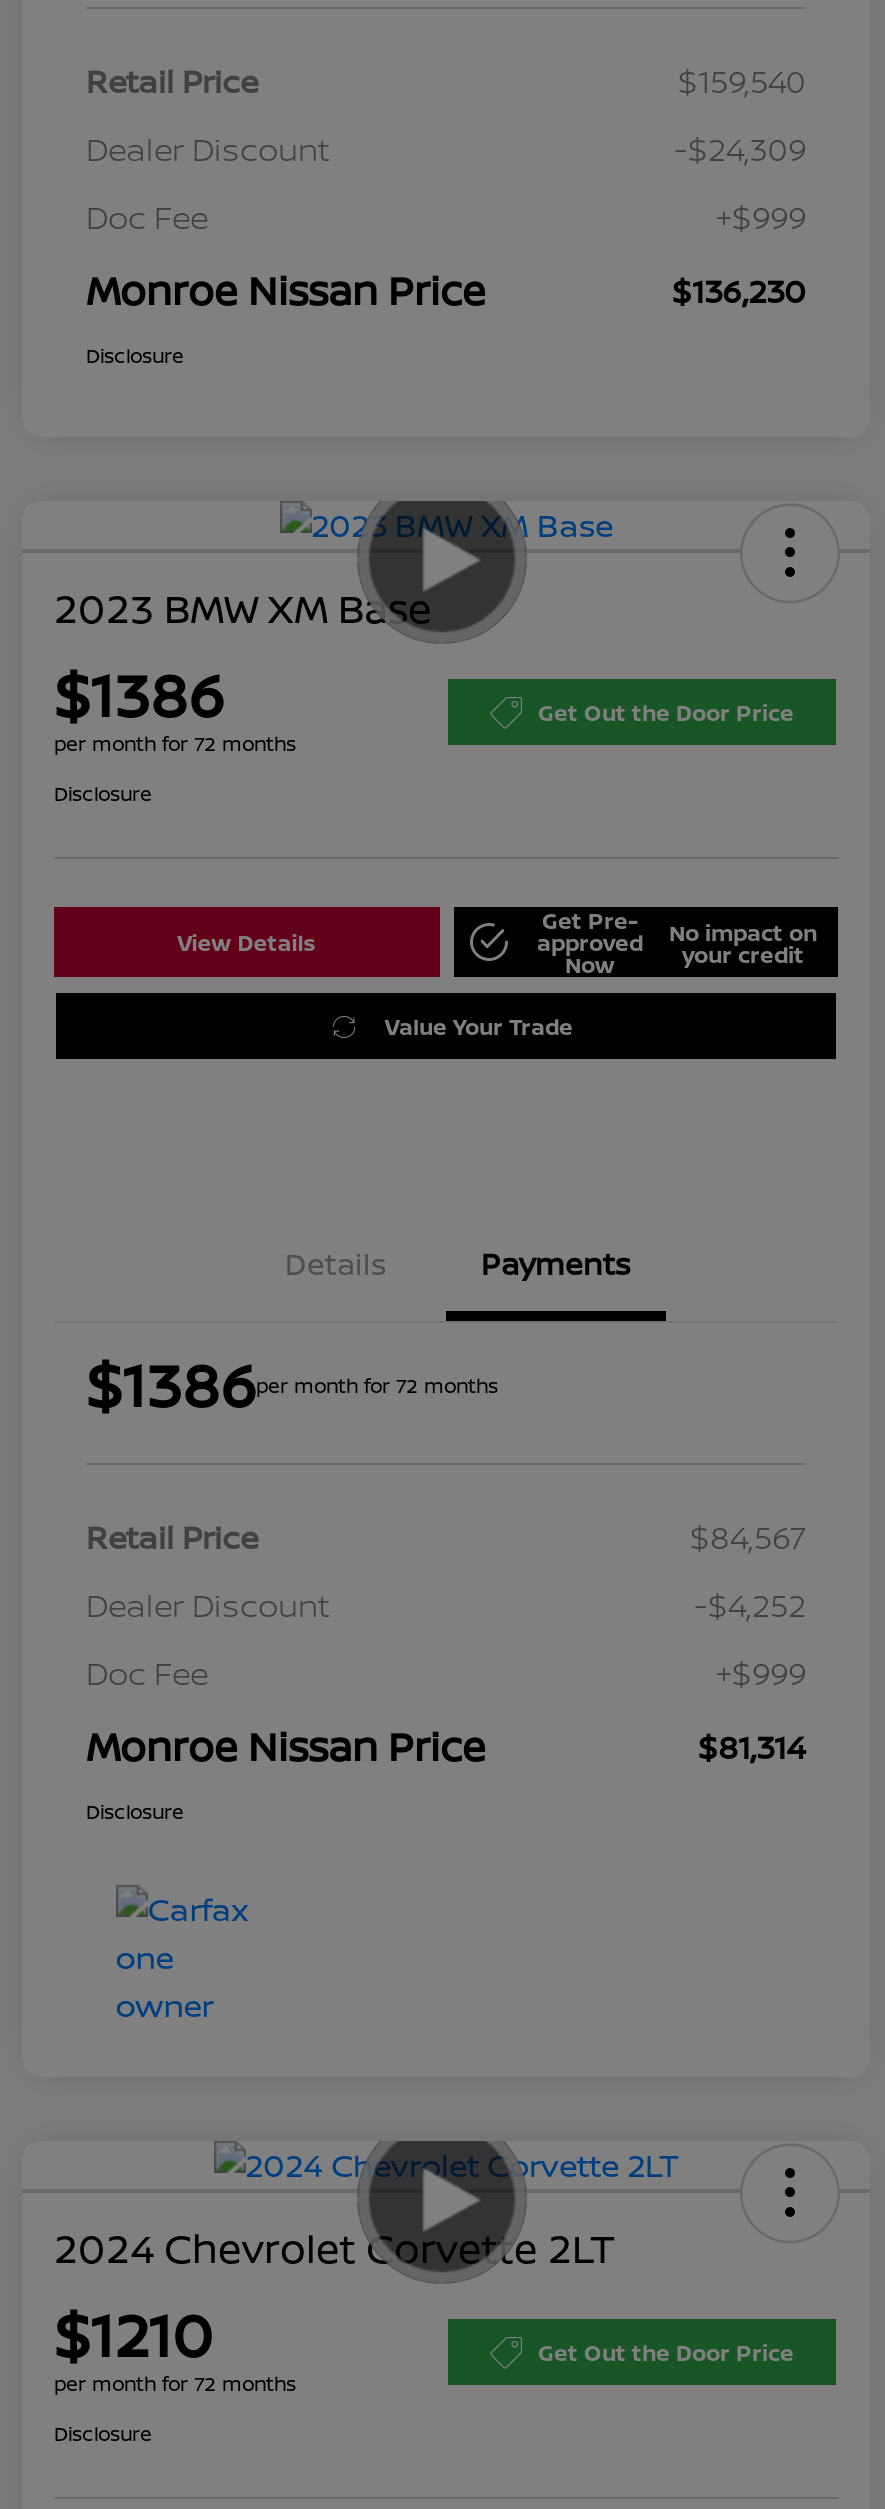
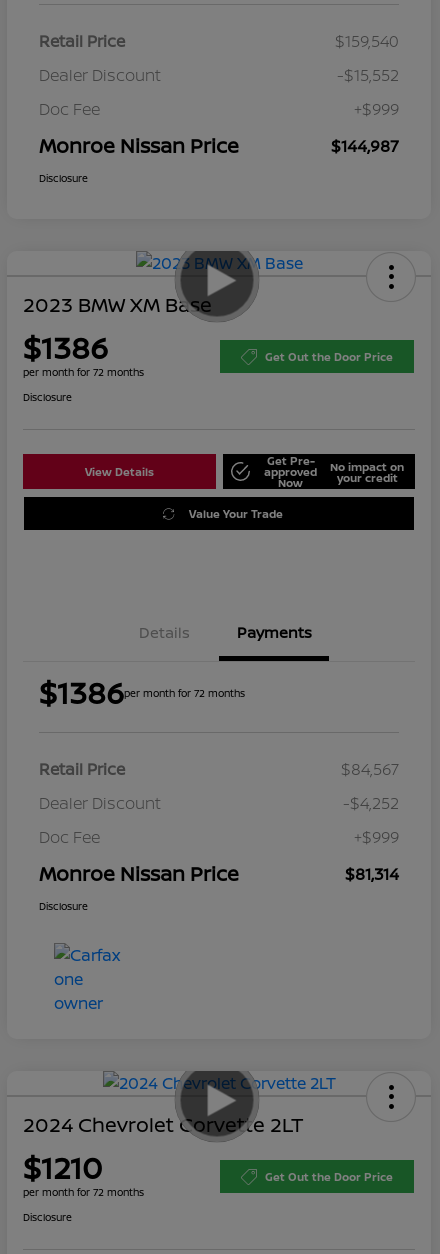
- -$24,309
+ -$15,552

- $136,230
+ $144,987
